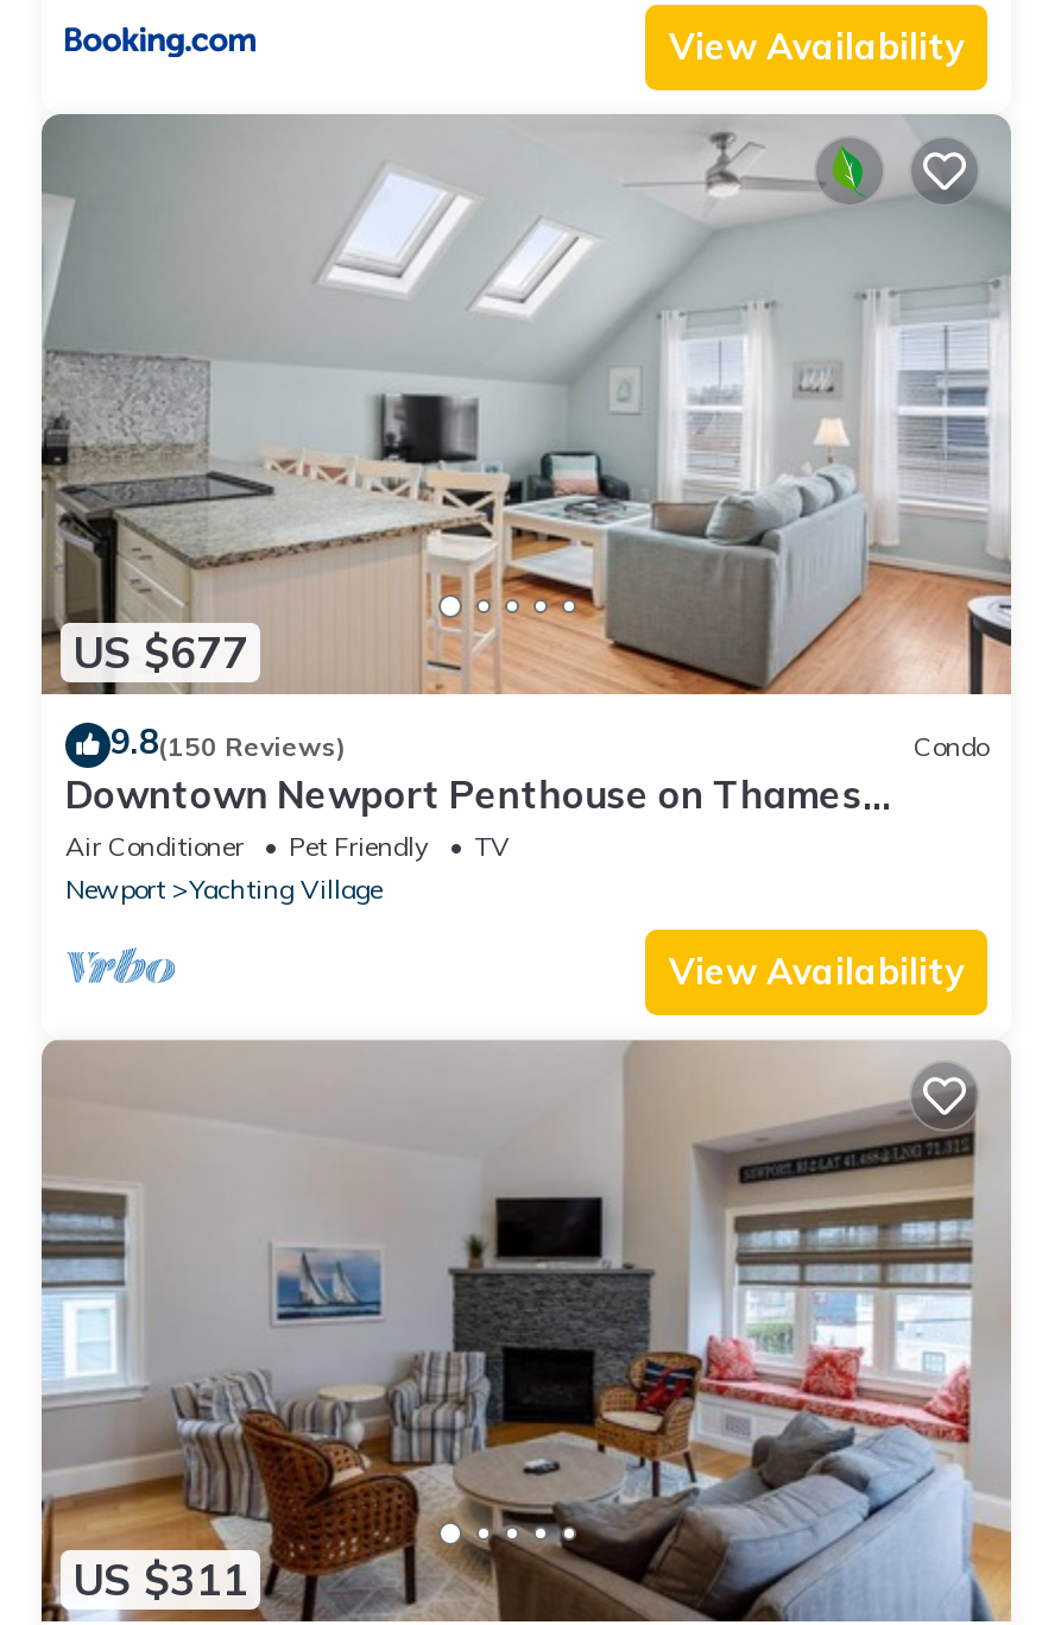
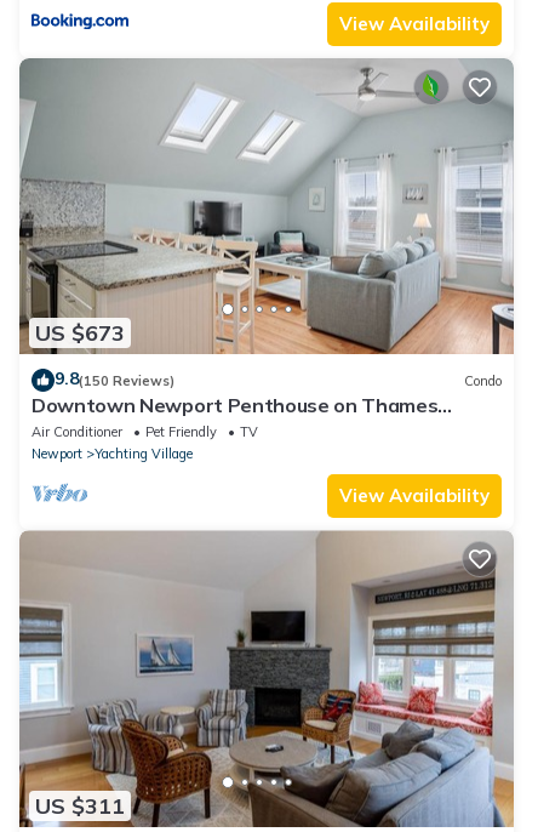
- US $677
+ US $673
